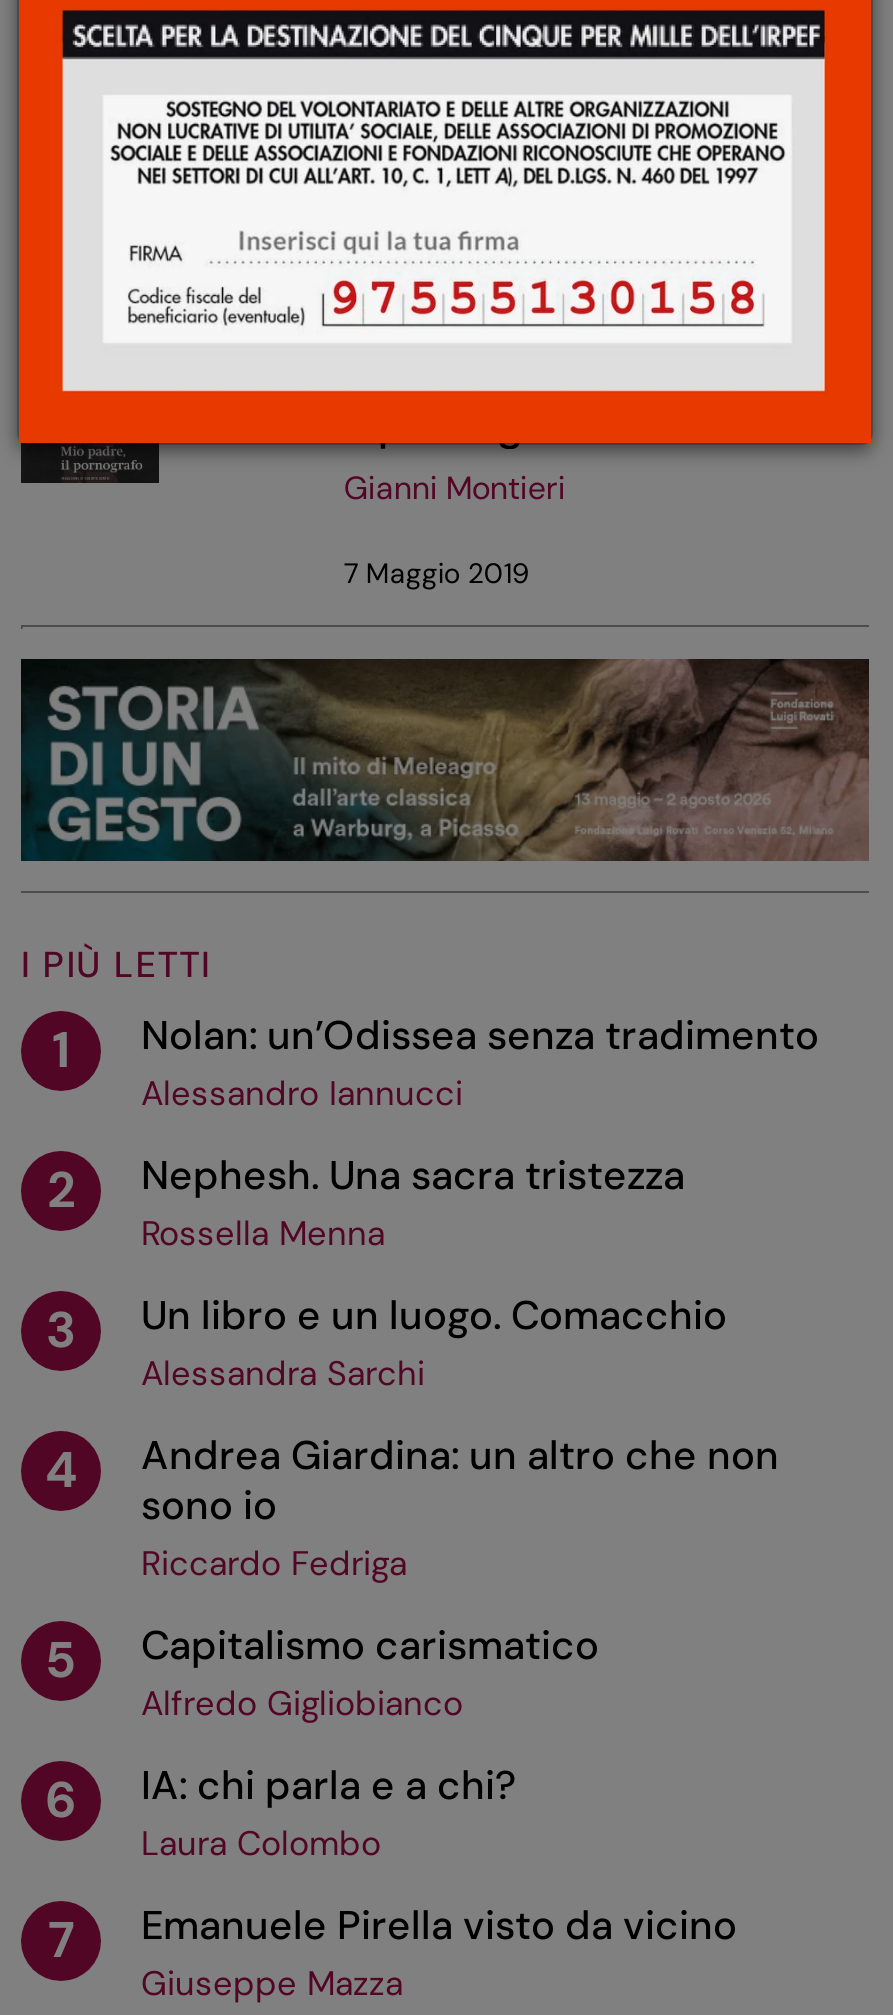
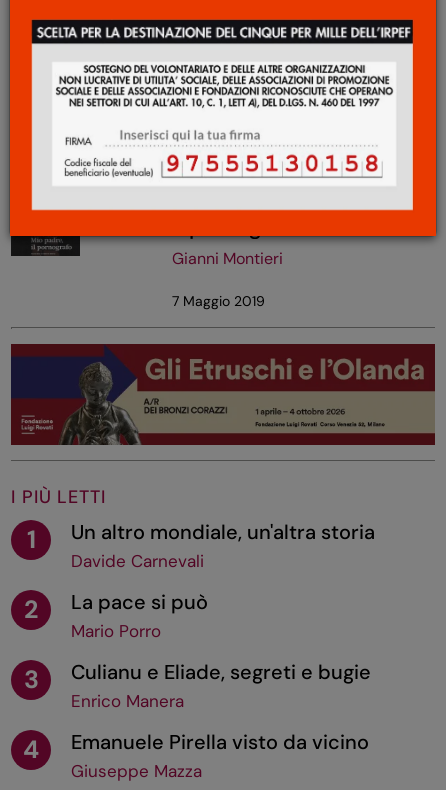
- [image]
+ [image]

- Nolan: un’Odissea senza tradimento
- Alessandro Iannucci
+ Un altro mondiale, un'altra storia
+ Davide Carnevali

- Nephesh. Una sacra tristezza
- Rossella Menna
+ La pace si può
+ Mario Porro

- Un libro e un luogo. Comacchio
- Alessandra Sarchi
+ Culianu e Eliade, segreti e bugie
+ Enrico Manera

- Andrea Giardina: un altro che non
- sono io
- Riccardo Fedriga
- 5
- Capitalismo carismatico
- Alfredo Gigliobianco
- 6
- IA: chi parla e a chi?
- Laura Colombo
- 7
